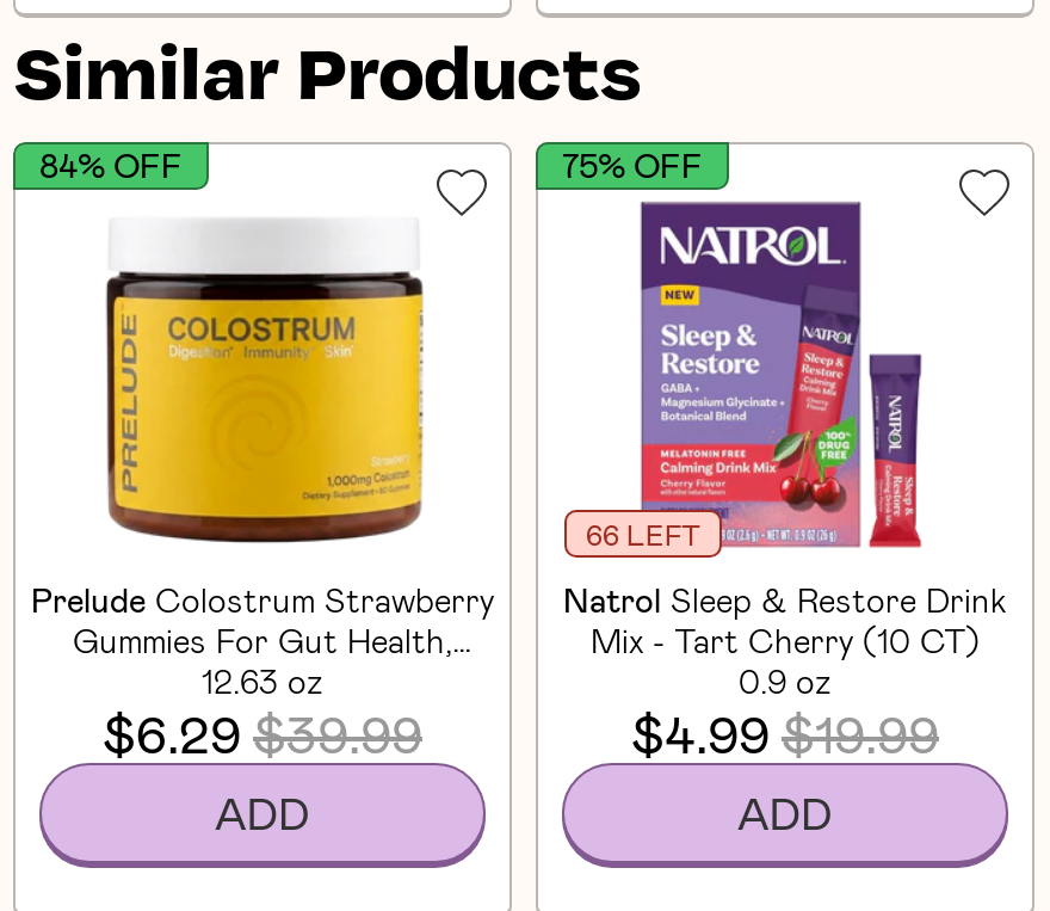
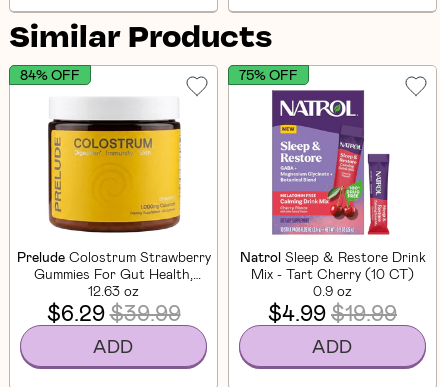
- 66 LEFT
